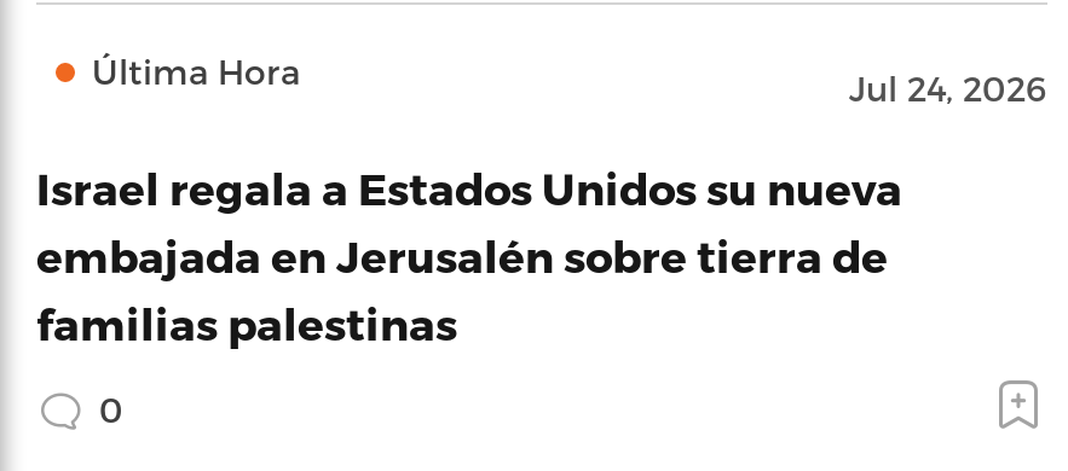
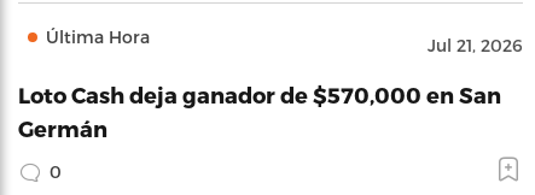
- Jul 24, 2026
+ Jul 21, 2026

- Israel regala a Estados Unidos su nueva
- embajada en Jerusalén sobre tierra de
- familias palestinas
+ Loto Cash deja ganador de $570,000 en San
+ Germán
